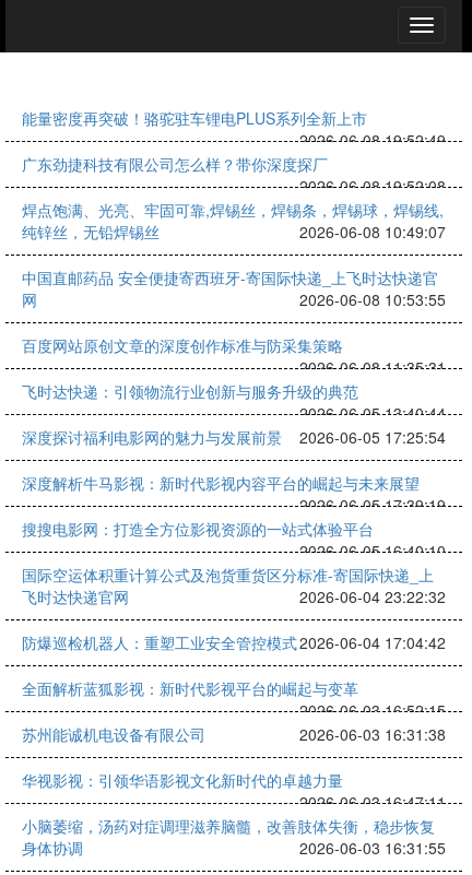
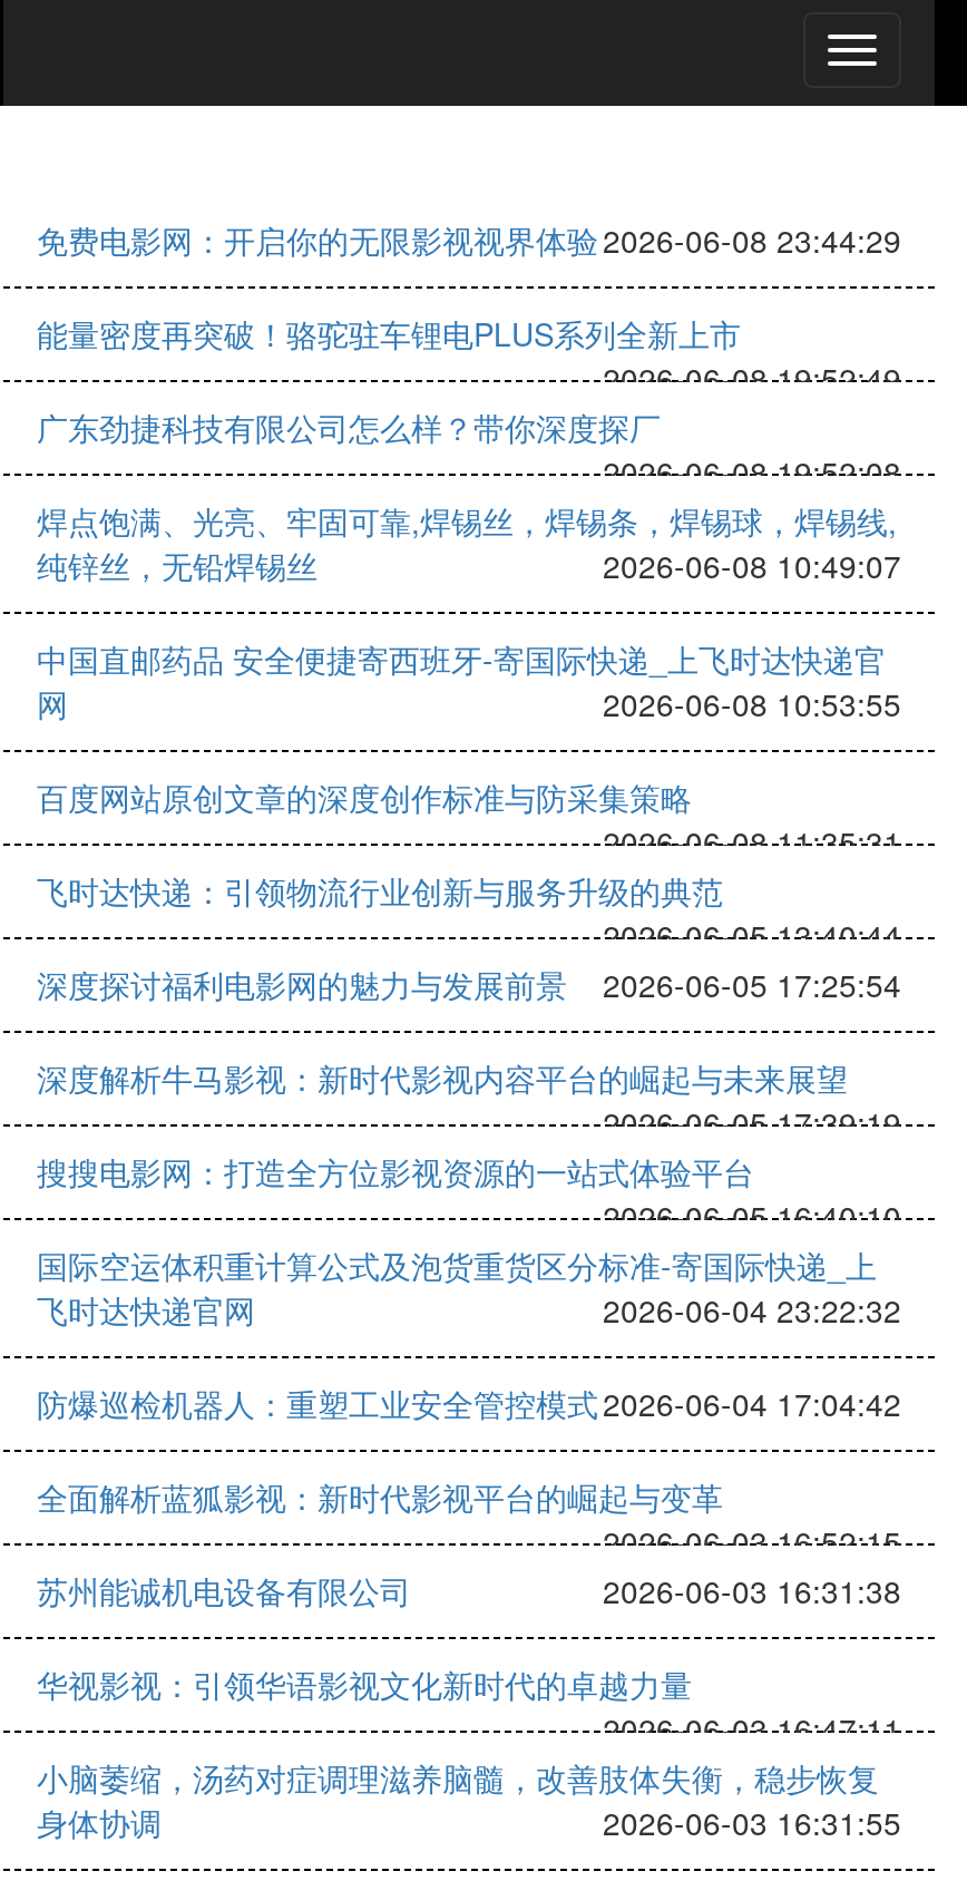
+ 免费电影网：开启你的无限影视视界体验 2026-06-08 23:44:29
